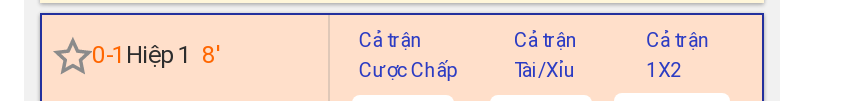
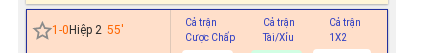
- 0-1 Hiệp 1 8'
+ 1-0 Hiệp 2 55'
